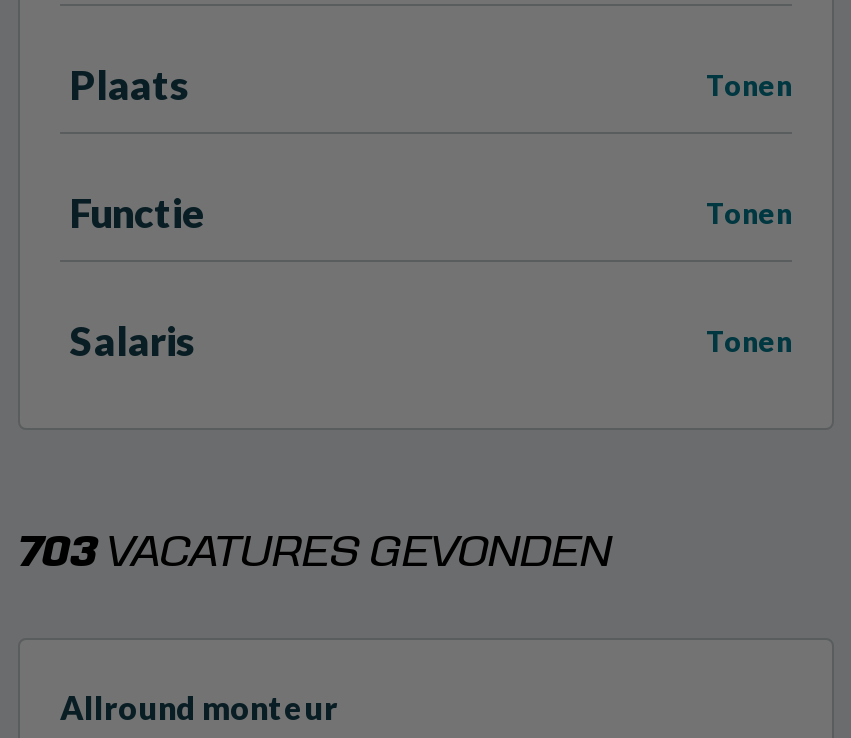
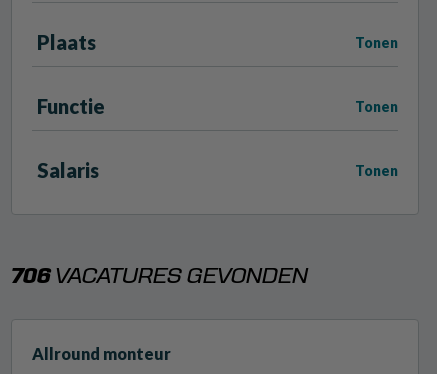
- 703 VACATURES GEVONDEN
+ 706 VACATURES GEVONDEN
